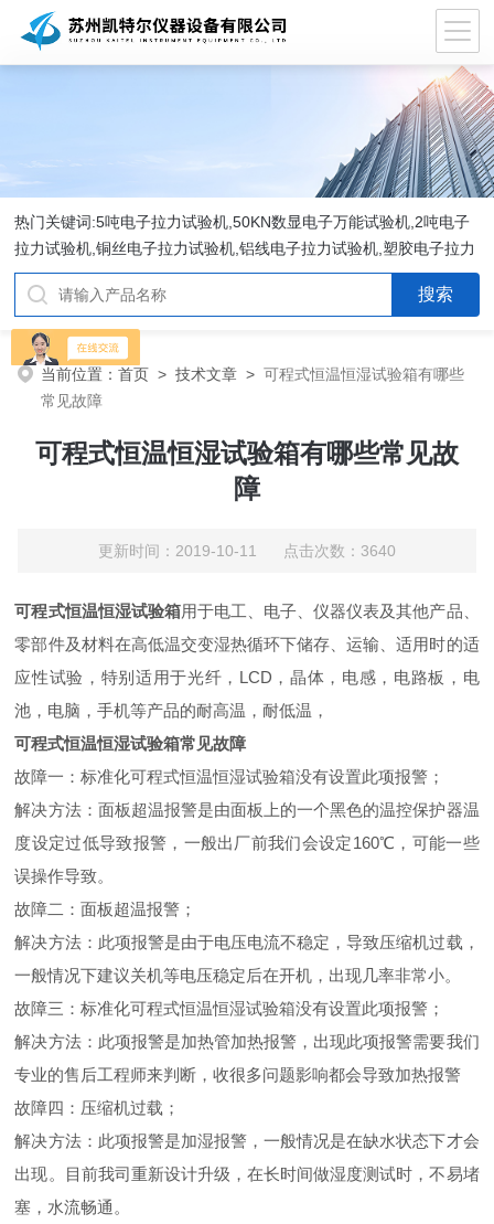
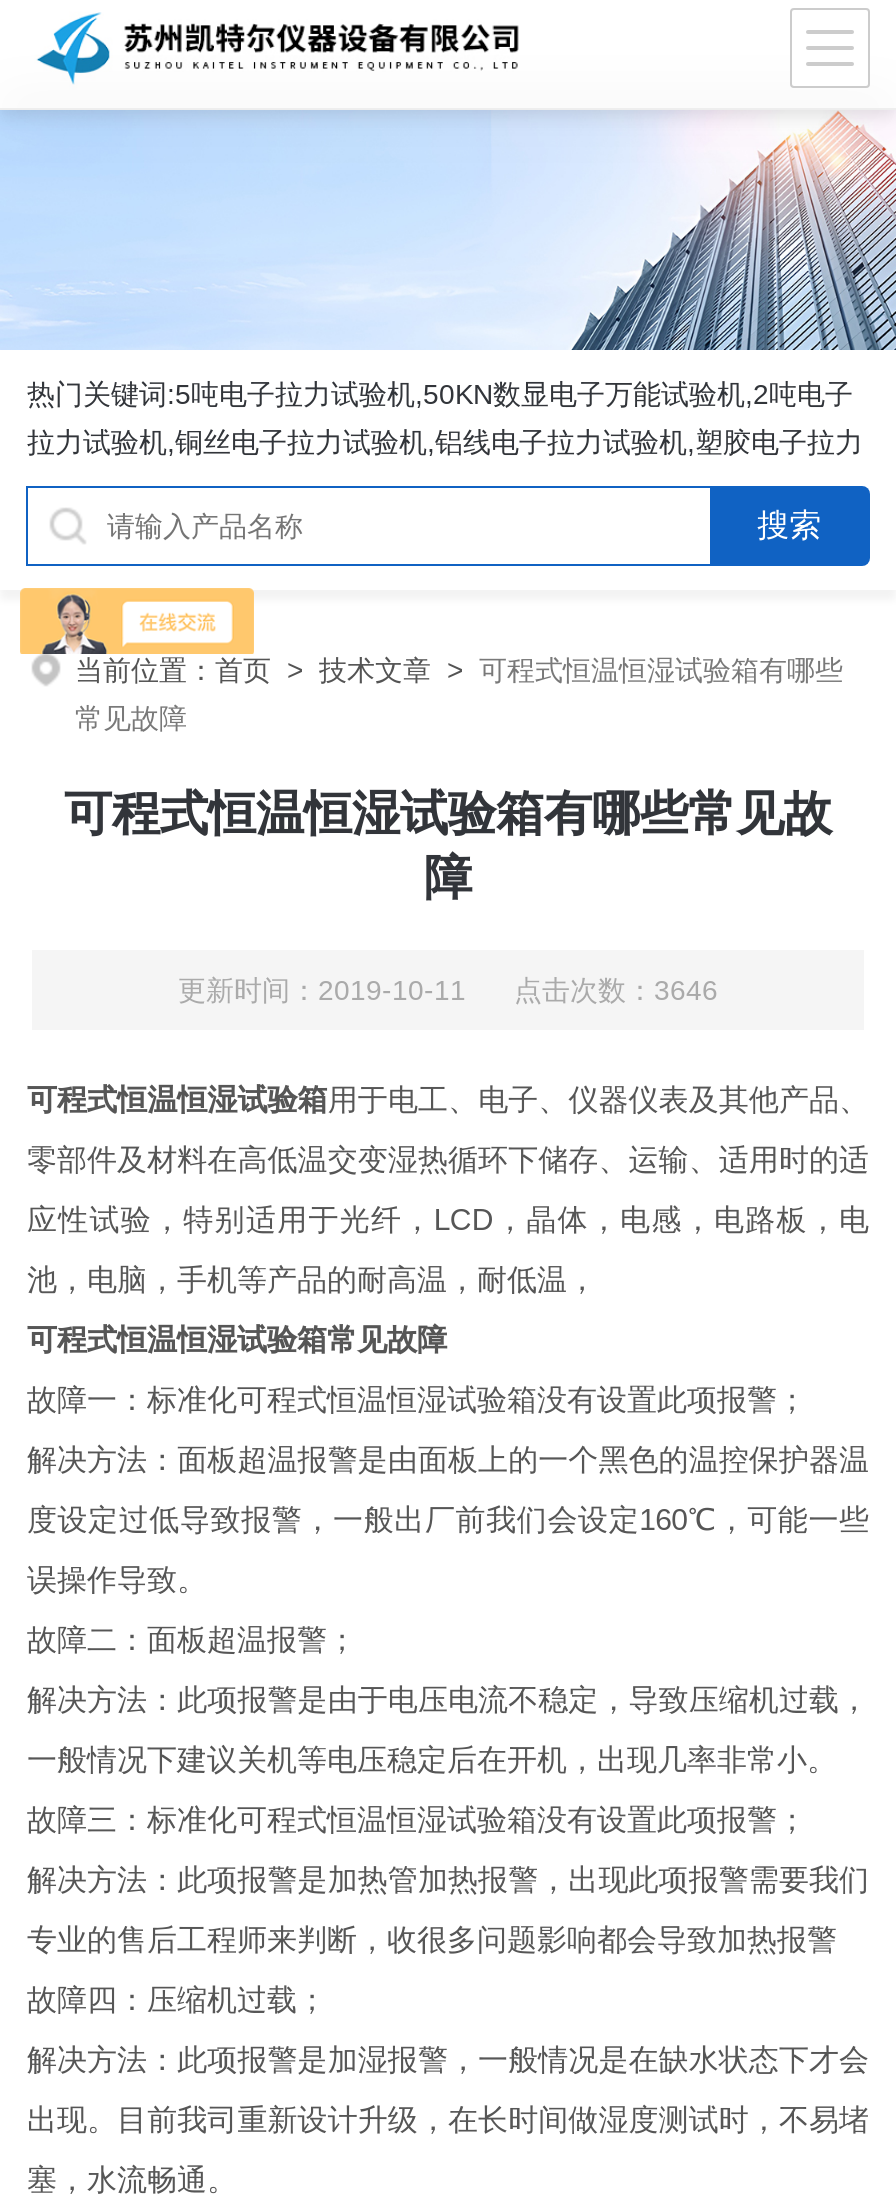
- 更新时间：2019-10-11 点击次数：3640
+ 更新时间：2019-10-11 点击次数：3646
